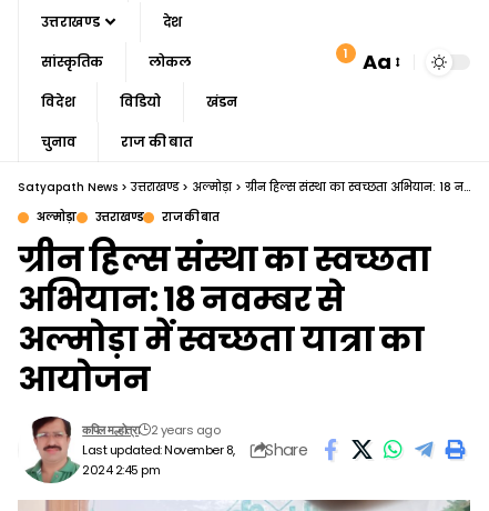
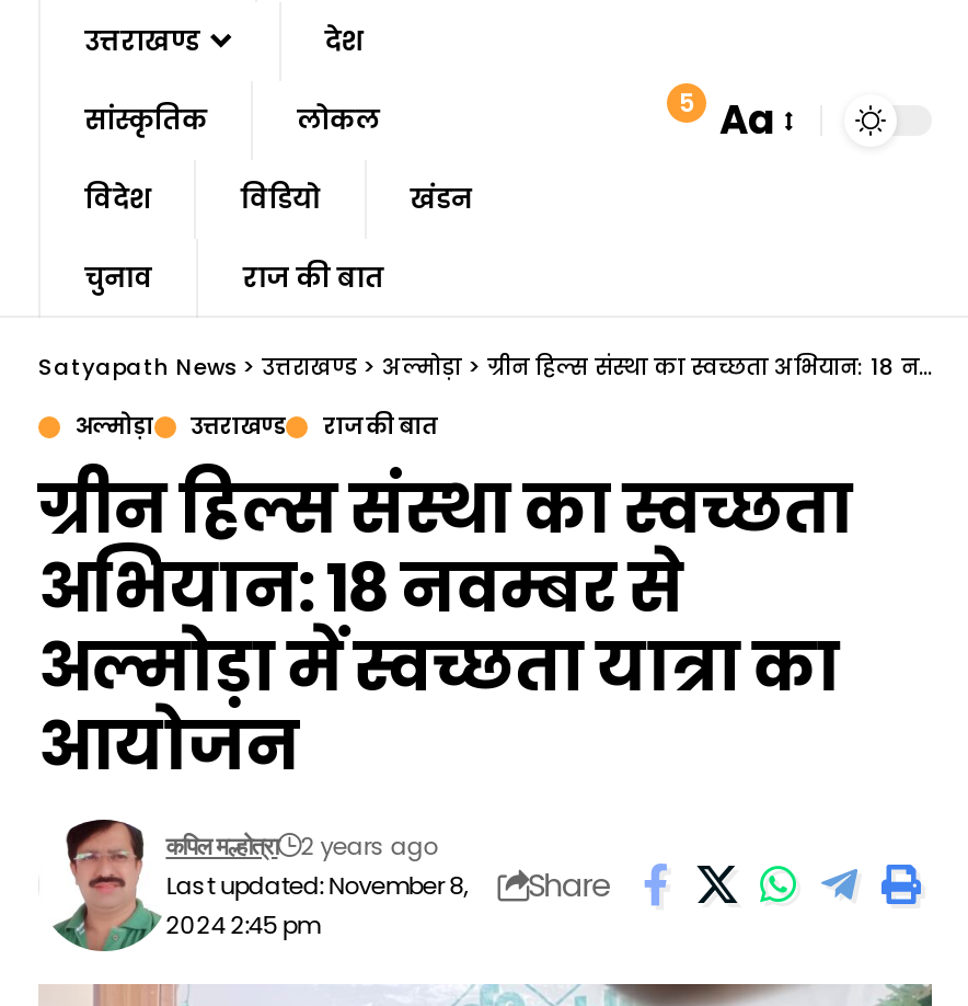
- 1 Aa
+ 5 Aa
